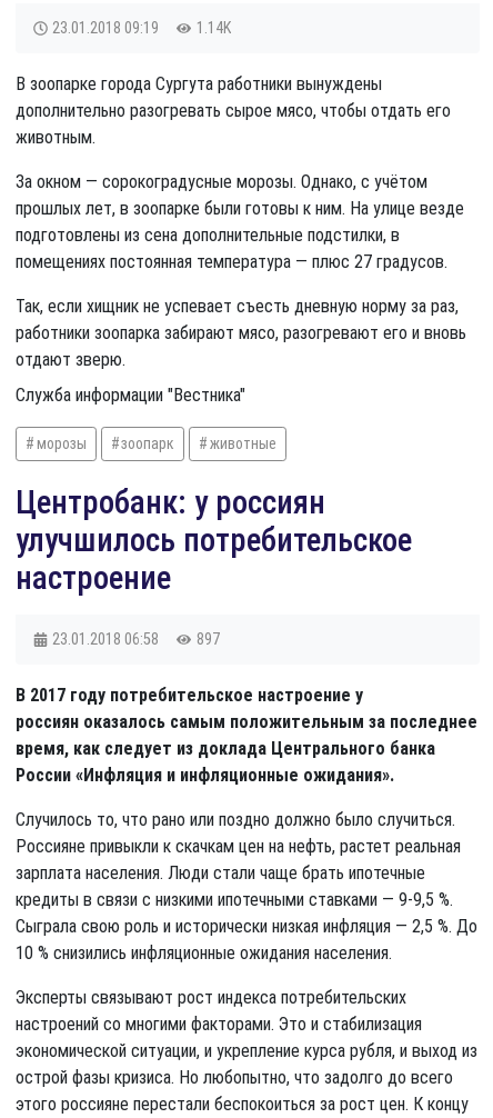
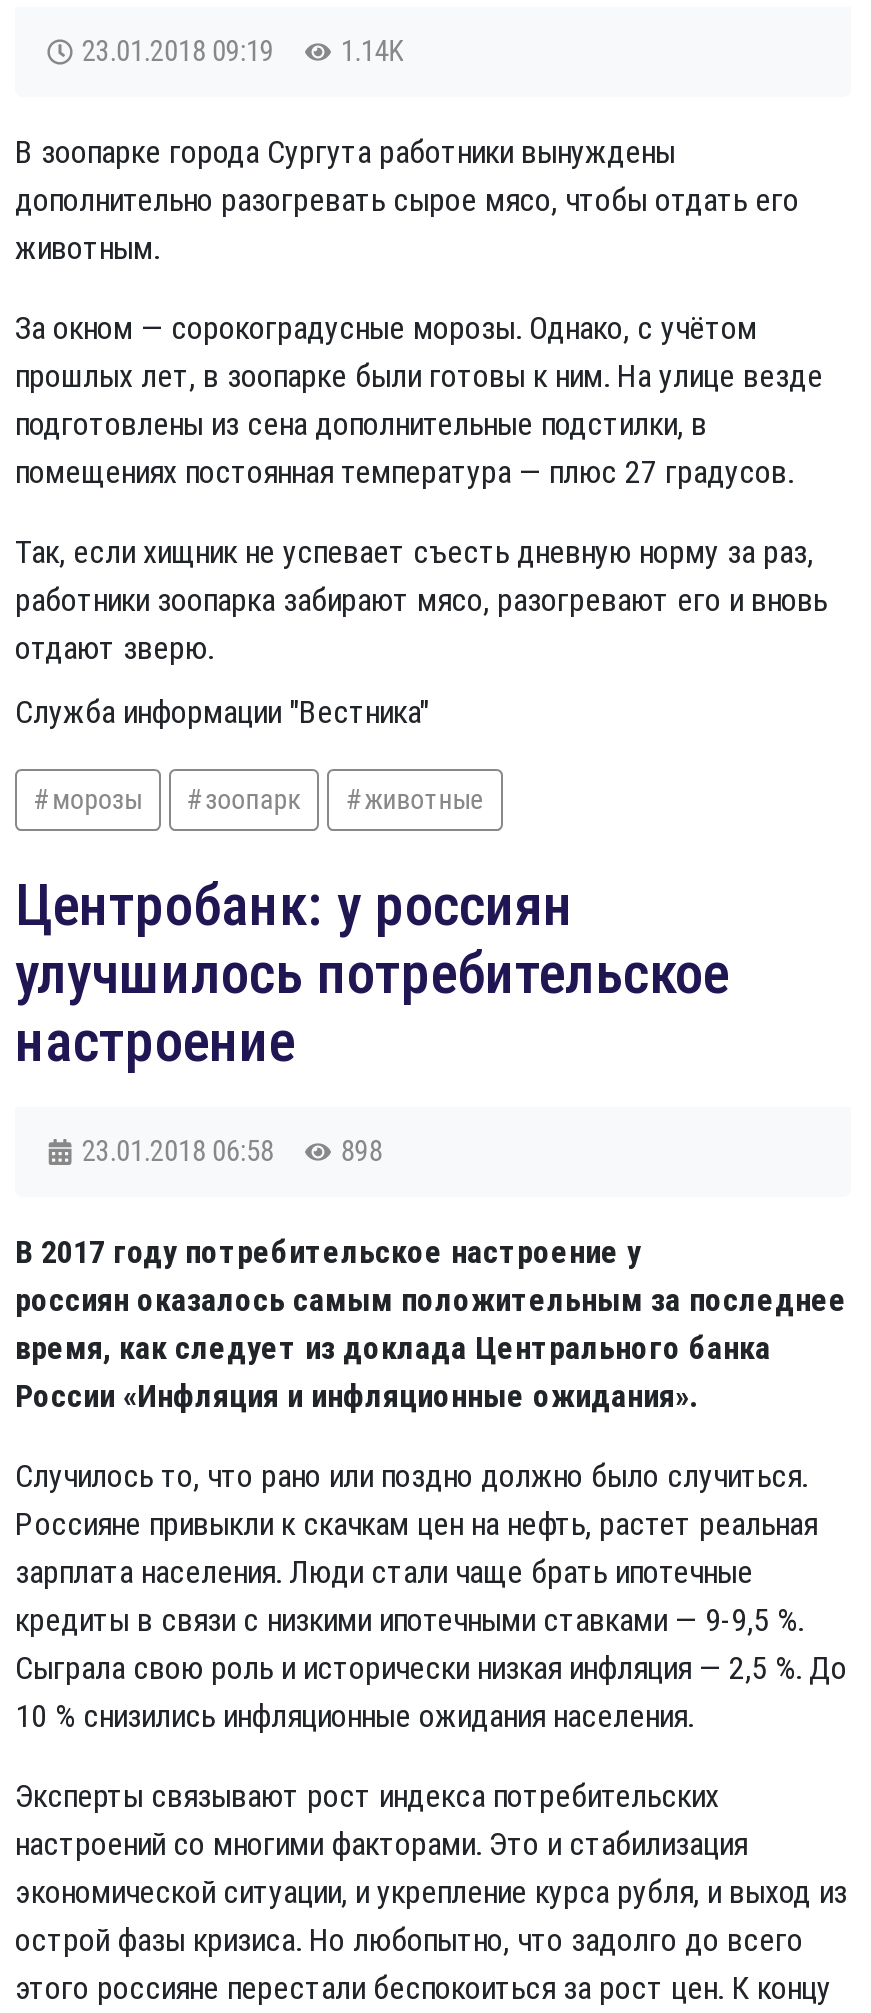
- 23.01.2018 06:58 897
+ 23.01.2018 06:58 898
